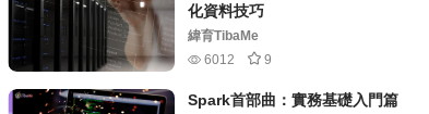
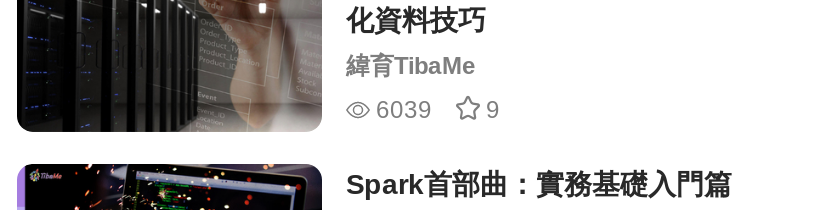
- 6012 9
+ 6039 9
